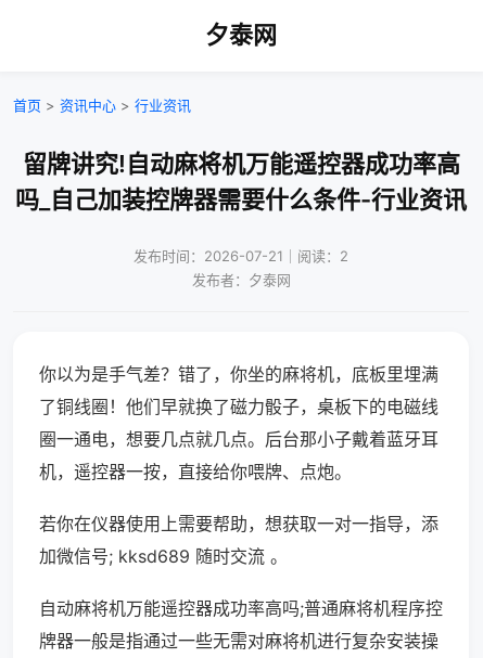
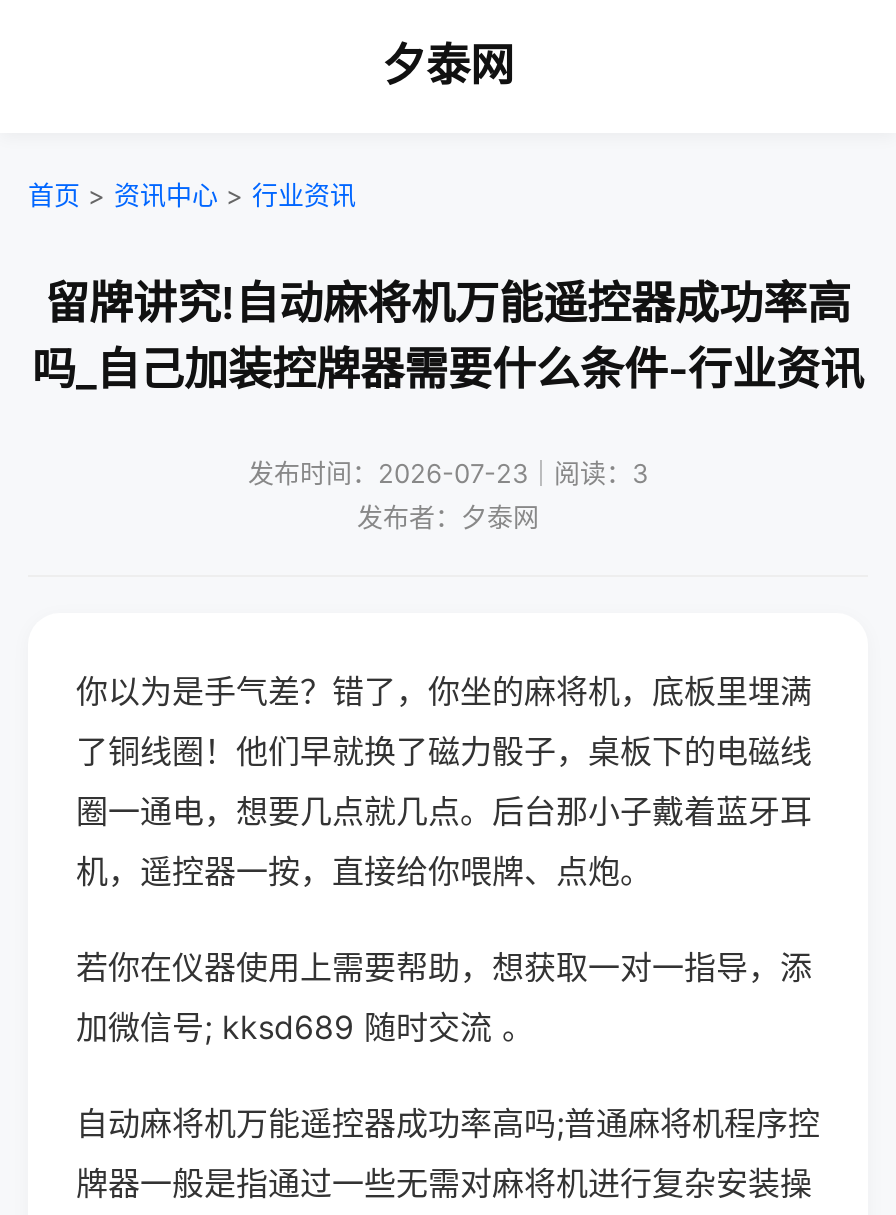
- 发布时间：2026-07-21｜阅读：2
+ 发布时间：2026-07-23｜阅读：3
